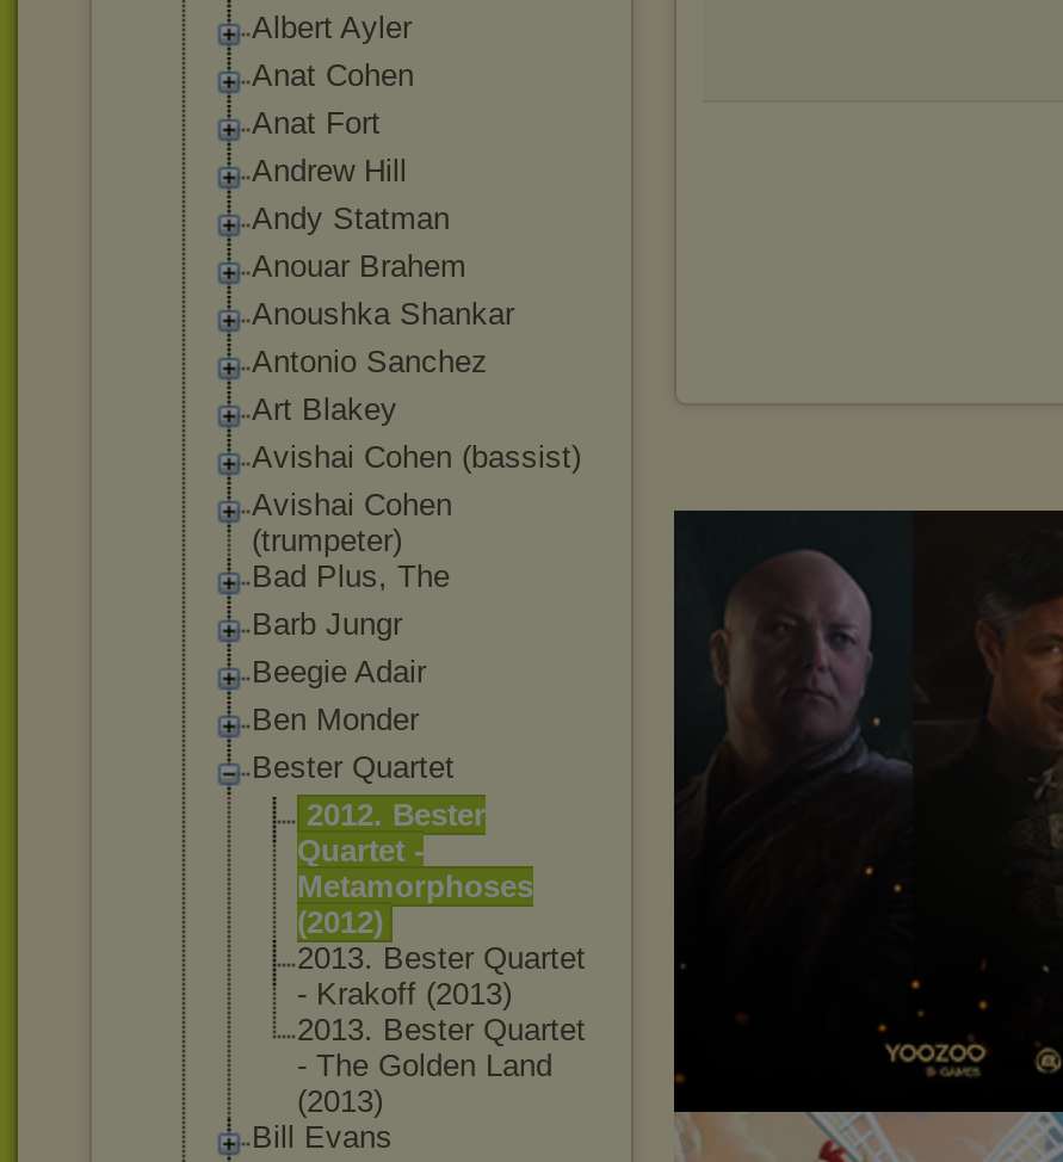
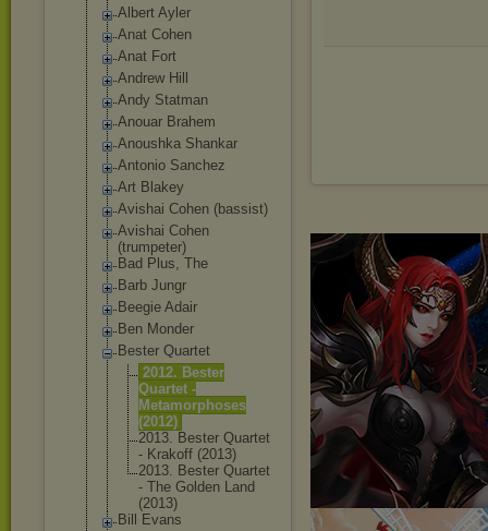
- [image]
+ [image]
